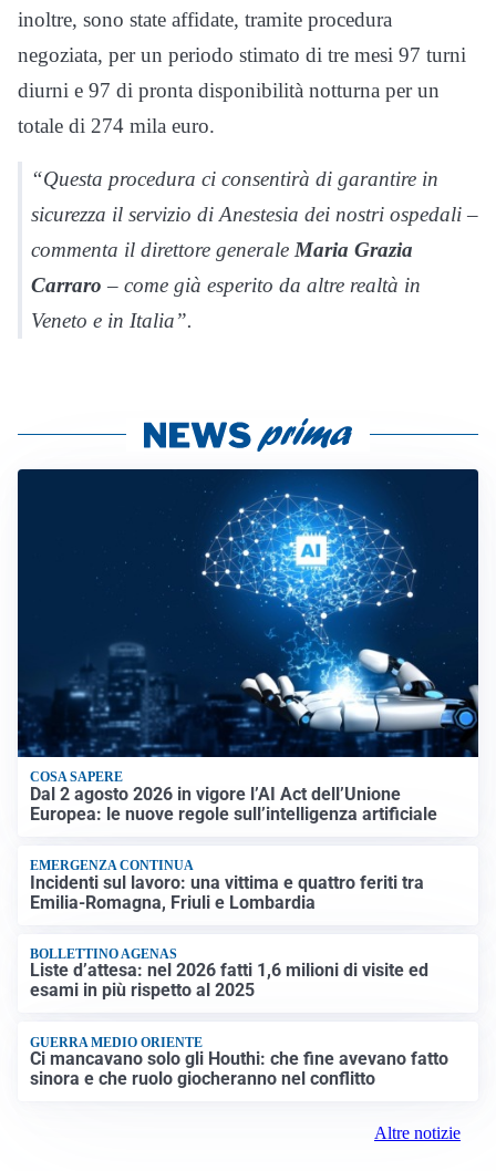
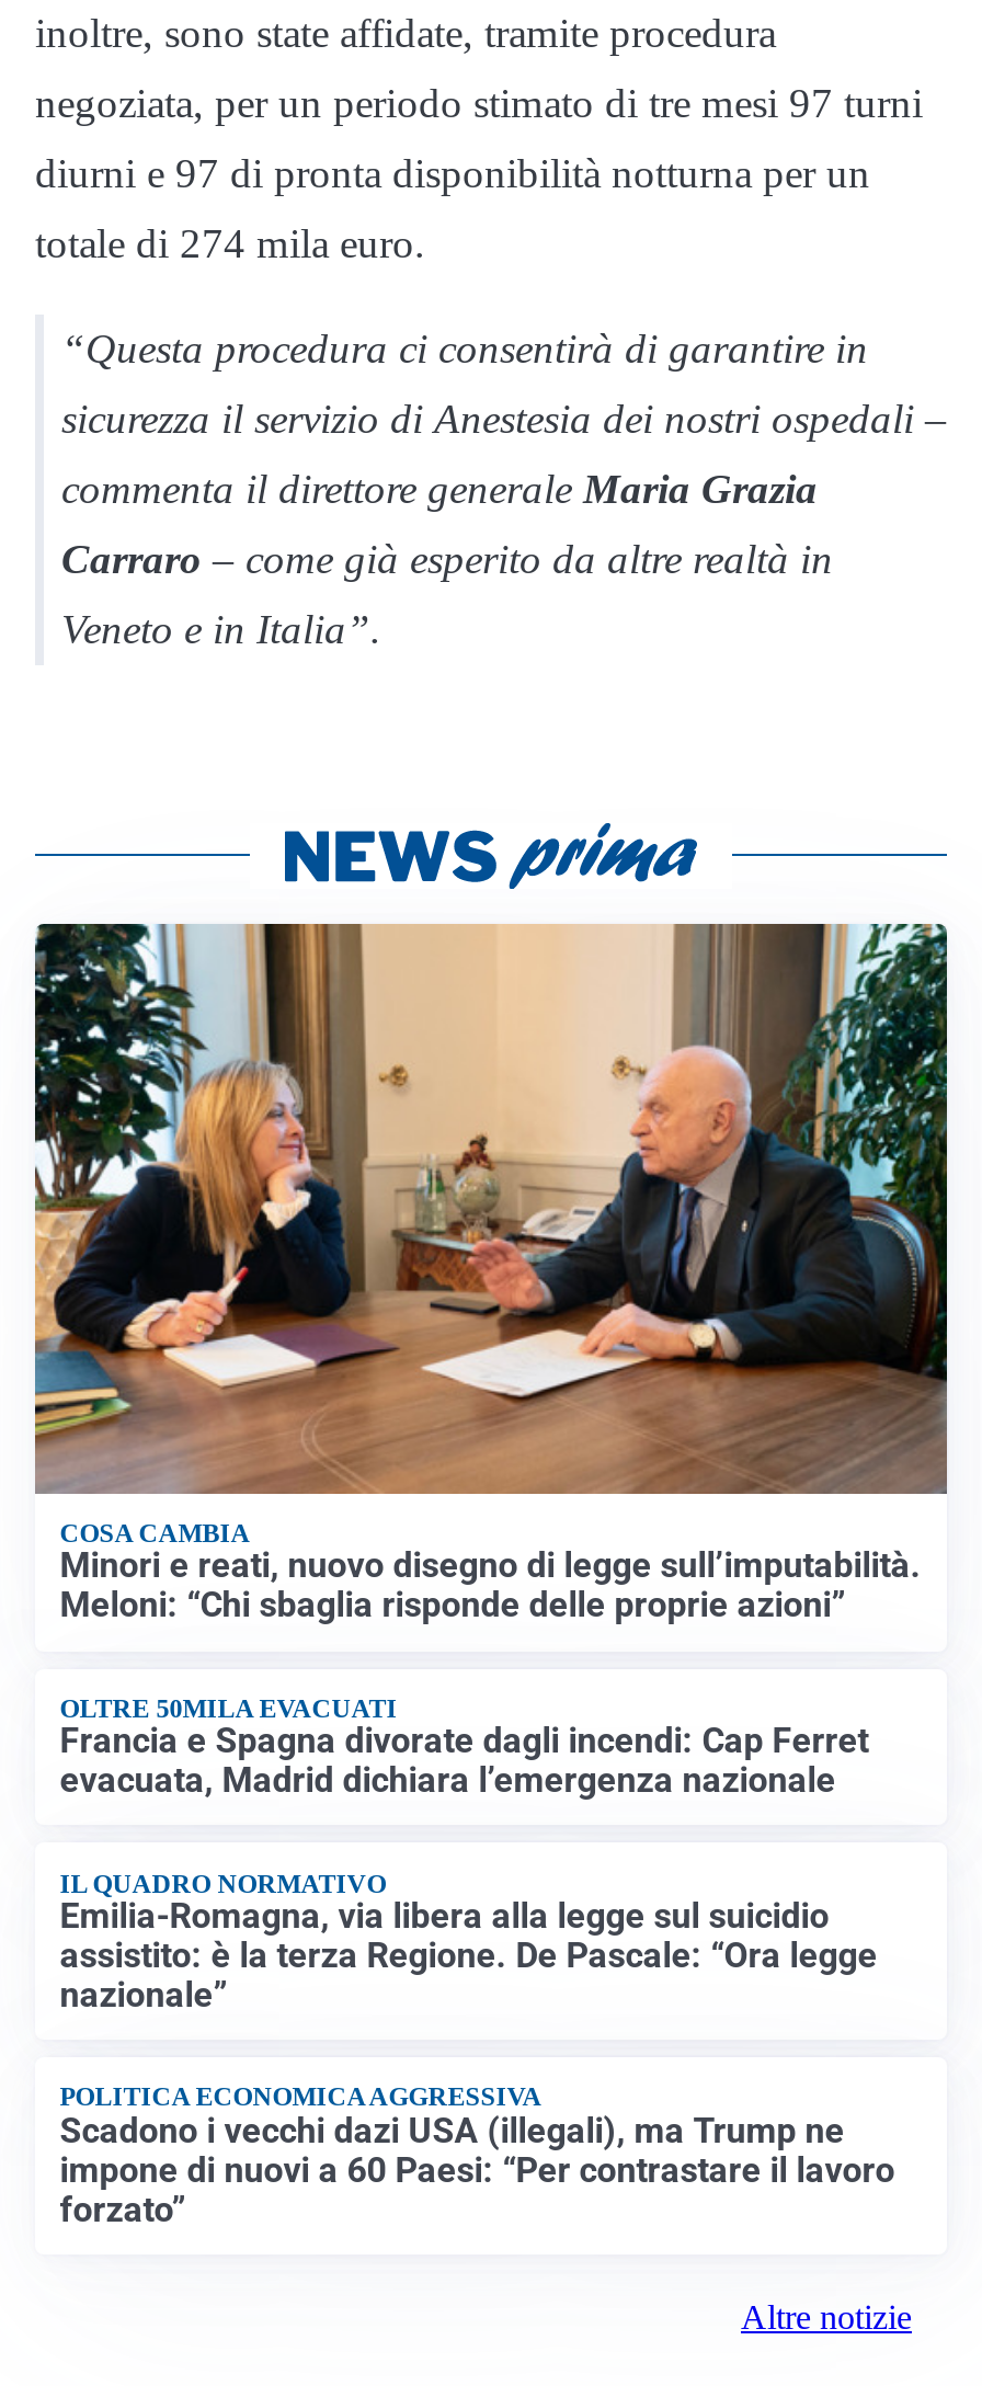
- [image]
- COSA SAPERE
- Dal 2 agosto 2026 in vigore l’AI Act dell’Unione
- Europea: le nuove regole sull’intelligenza artificiale
+ [image]
+ COSA CAMBIA
+ Minori e reati, nuovo disegno di legge sull’imputabilità.
+ Meloni: “Chi sbaglia risponde delle proprie azioni”

- EMERGENZA CONTINUA
- Incidenti sul lavoro: una vittima e quattro feriti tra
- Emilia-Romagna, Friuli e Lombardia
+ OLTRE 50MILA EVACUATI
+ Francia e Spagna divorate dagli incendi: Cap Ferret
+ evacuata, Madrid dichiara l’emergenza nazionale

- BOLLETTINO AGENAS
- Liste d’attesa: nel 2026 fatti 1,6 milioni di visite ed
- esami in più rispetto al 2025
+ IL QUADRO NORMATIVO
+ Emilia-Romagna, via libera alla legge sul suicidio
+ assistito: è la terza Regione. De Pascale: “Ora legge
+ nazionale”

- GUERRA MEDIO ORIENTE
- Ci mancavano solo gli Houthi: che fine avevano fatto
- sinora e che ruolo giocheranno nel conflitto
+ POLITICA ECONOMICA AGGRESSIVA
+ Scadono i vecchi dazi USA (illegali), ma Trump ne
+ impone di nuovi a 60 Paesi: “Per contrastare il lavoro
+ forzato”
